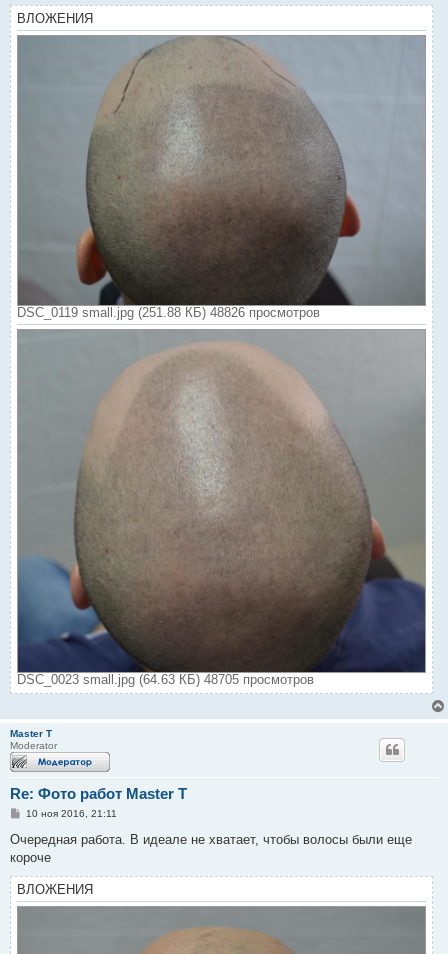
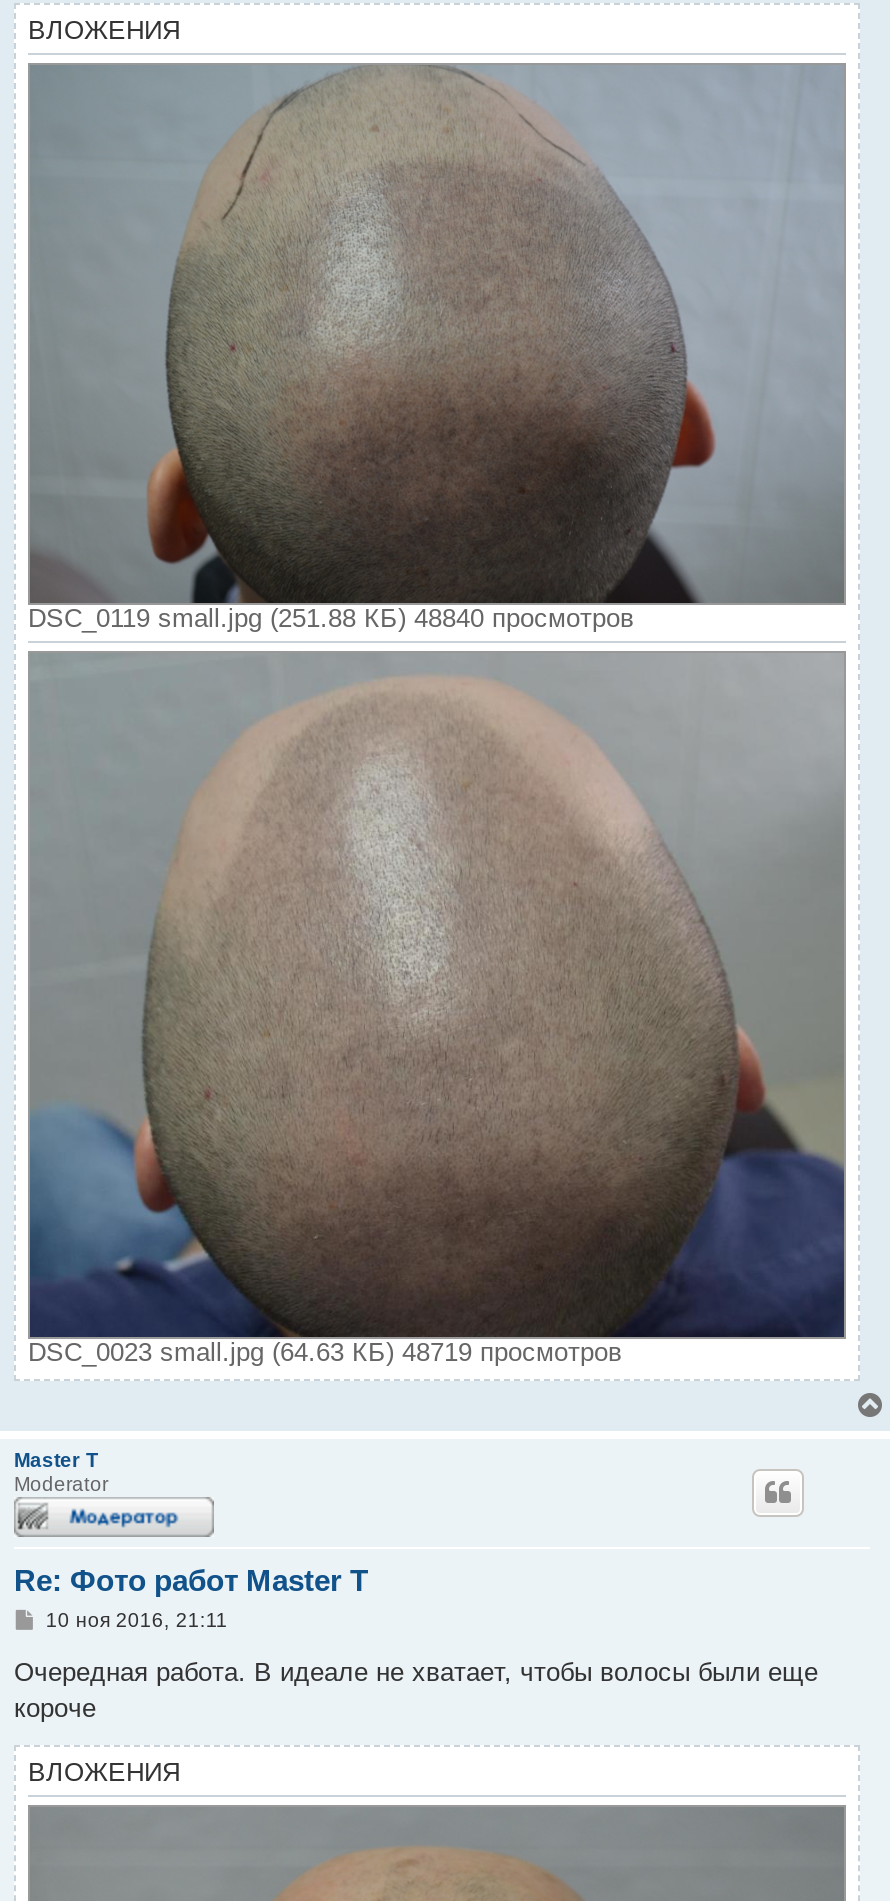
- DSC_0119 small.jpg (251.88 КБ) 48826 просмотров
+ DSC_0119 small.jpg (251.88 КБ) 48840 просмотров

- DSC_0023 small.jpg (64.63 КБ) 48705 просмотров
+ DSC_0023 small.jpg (64.63 КБ) 48719 просмотров
